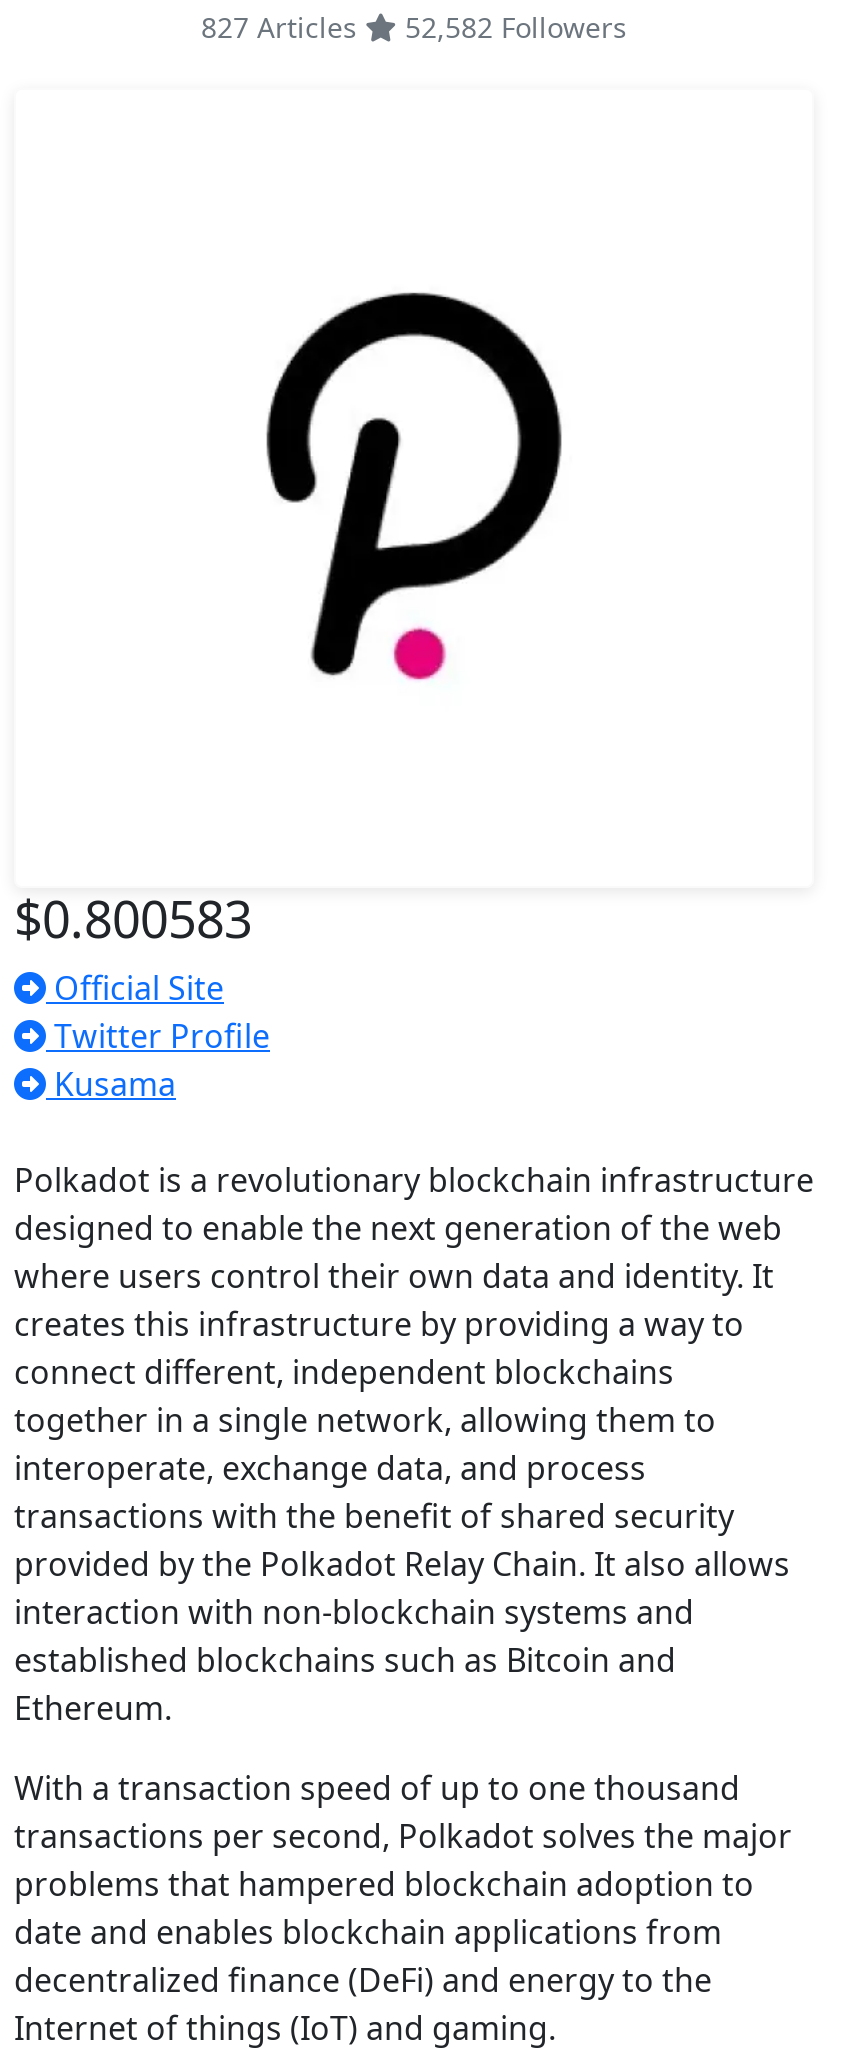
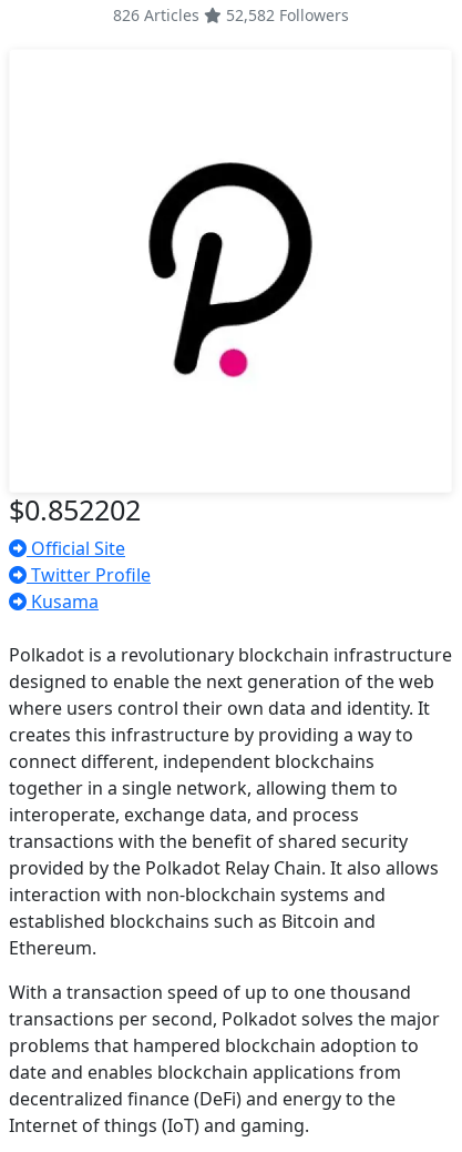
- 827 Articles 52,582 Followers
+ 826 Articles 52,582 Followers

- $0.800583
+ $0.852202
